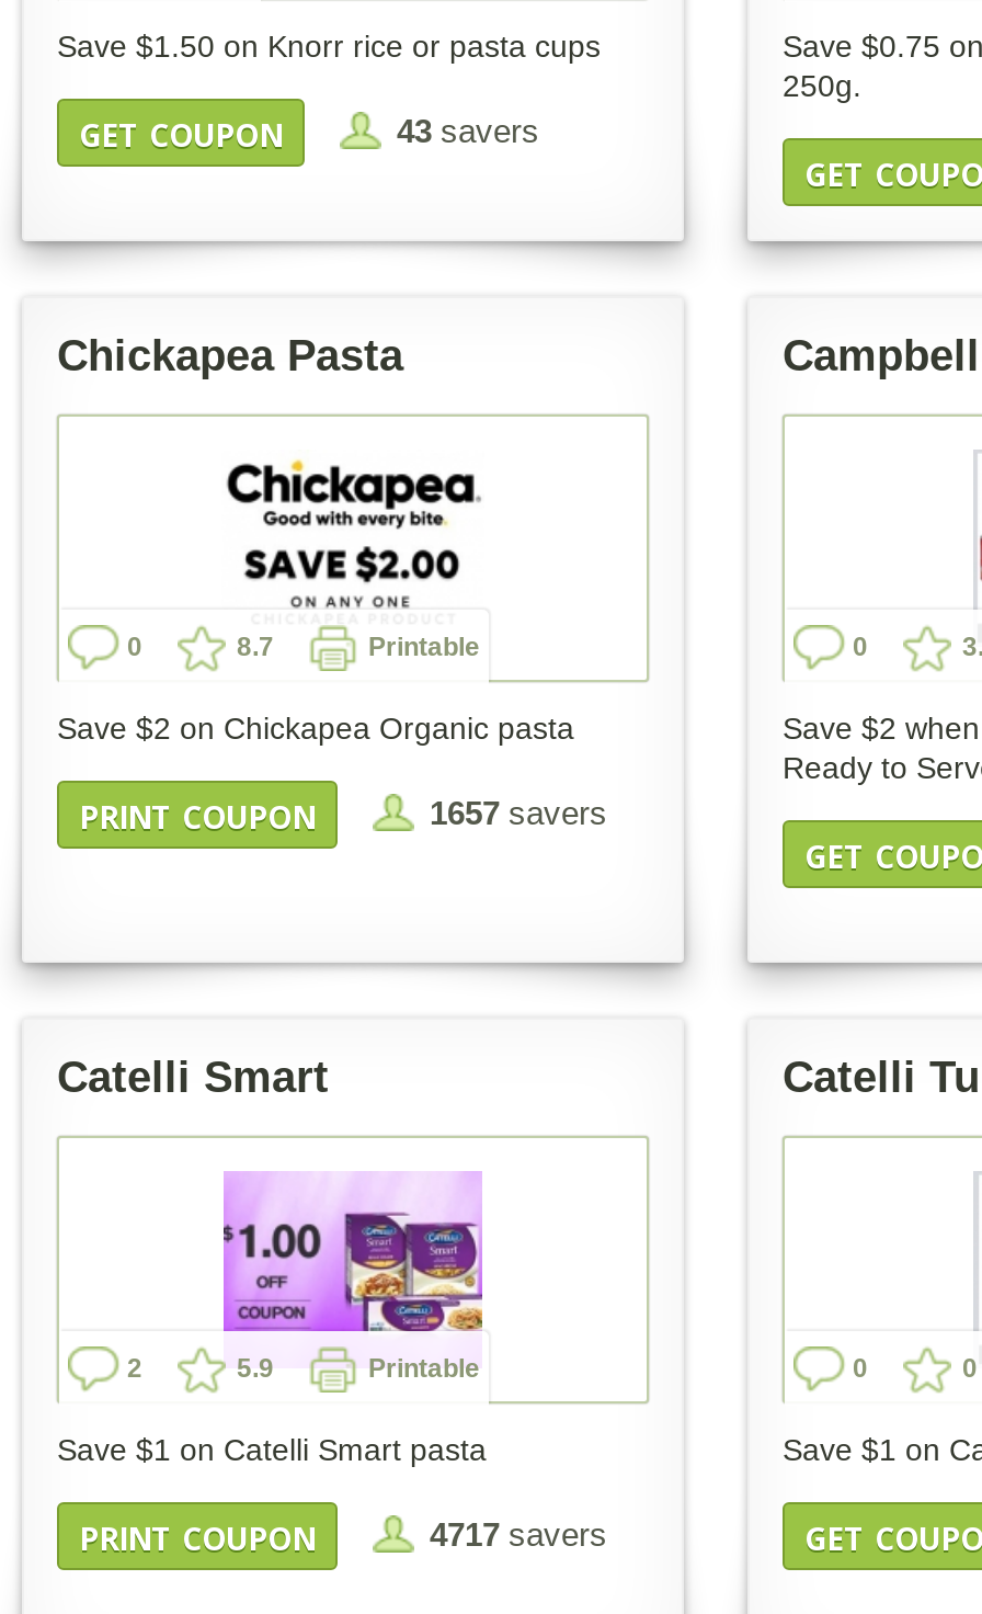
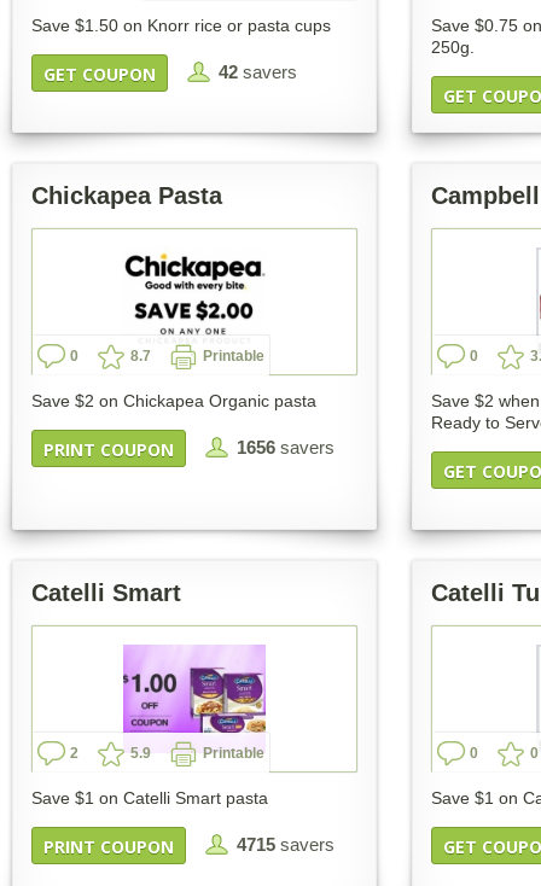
- 43 savers
+ 42 savers

- 1657 savers
+ 1656 savers

- 4717 savers
+ 4715 savers
